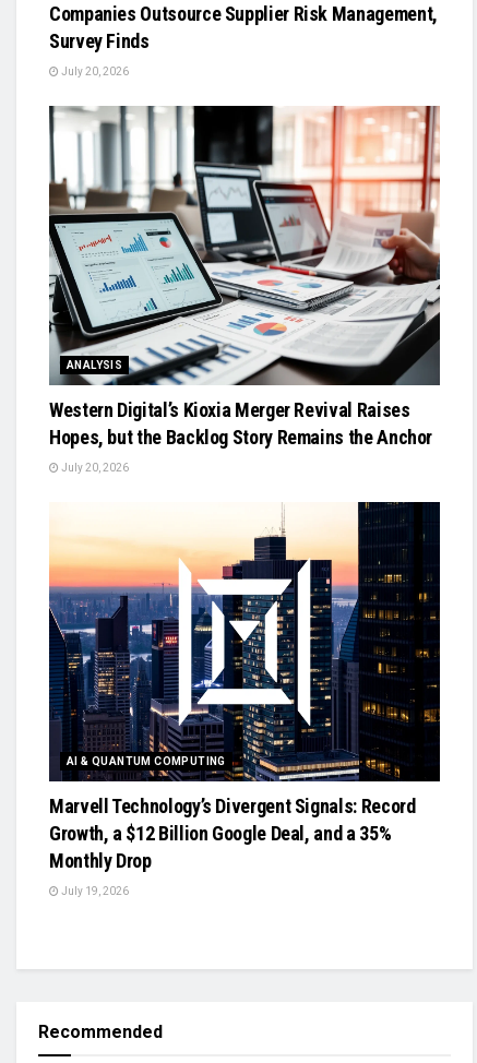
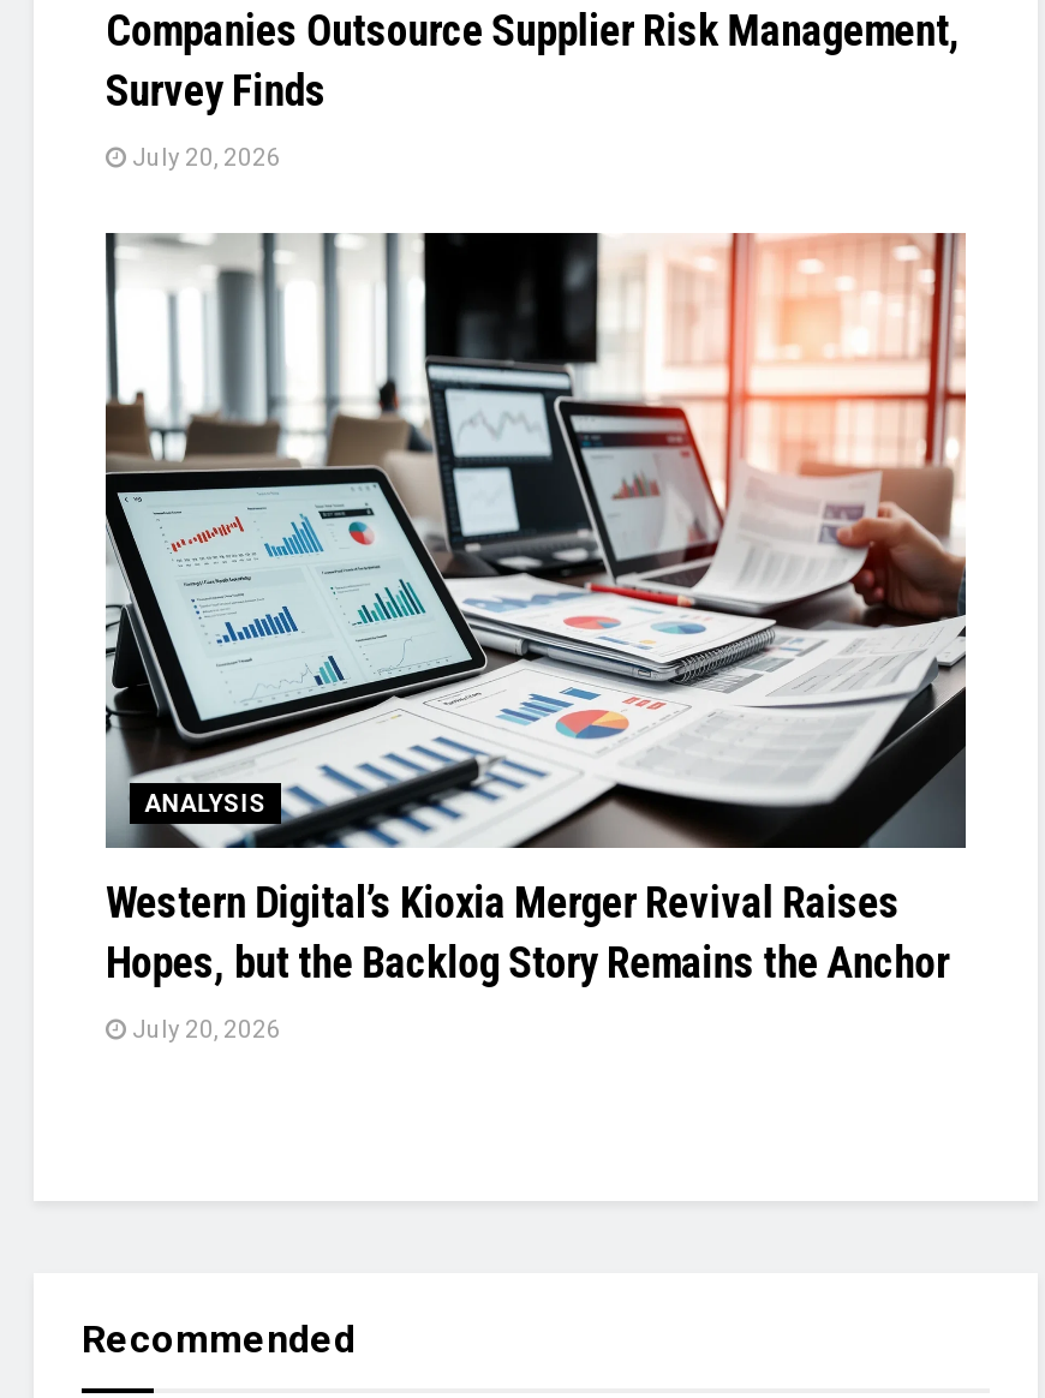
- [image]
- AI & QUANTUM COMPUTING
- Marvell Technology’s Divergent Signals: Record
- Growth, a $12 Billion Google Deal, and a 35%
- Monthly Drop
- July 19, 2026
